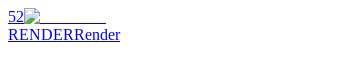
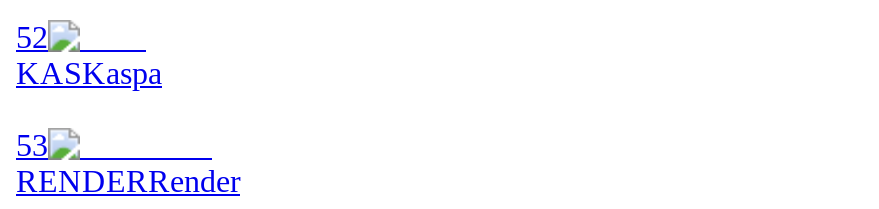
+ KASKaspa
+ 53
